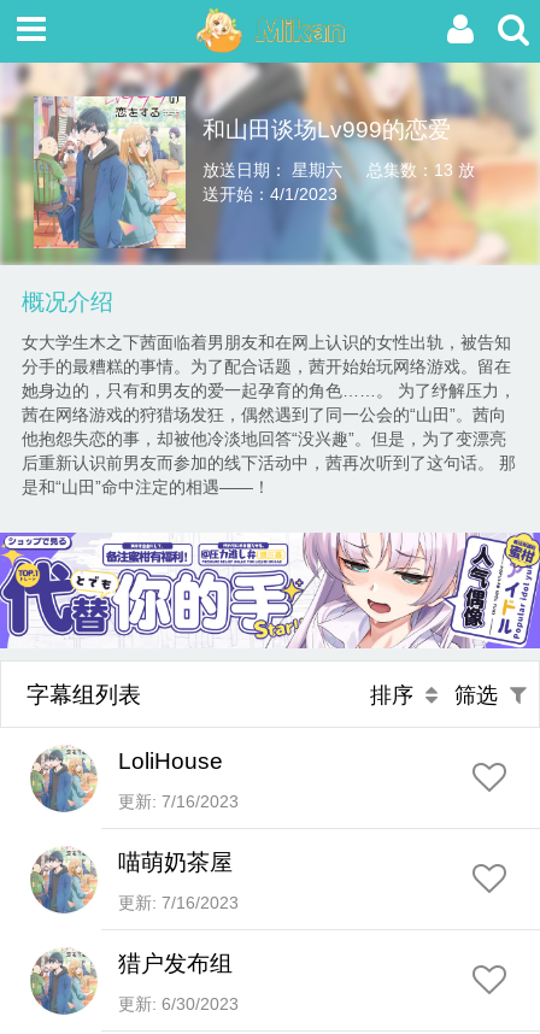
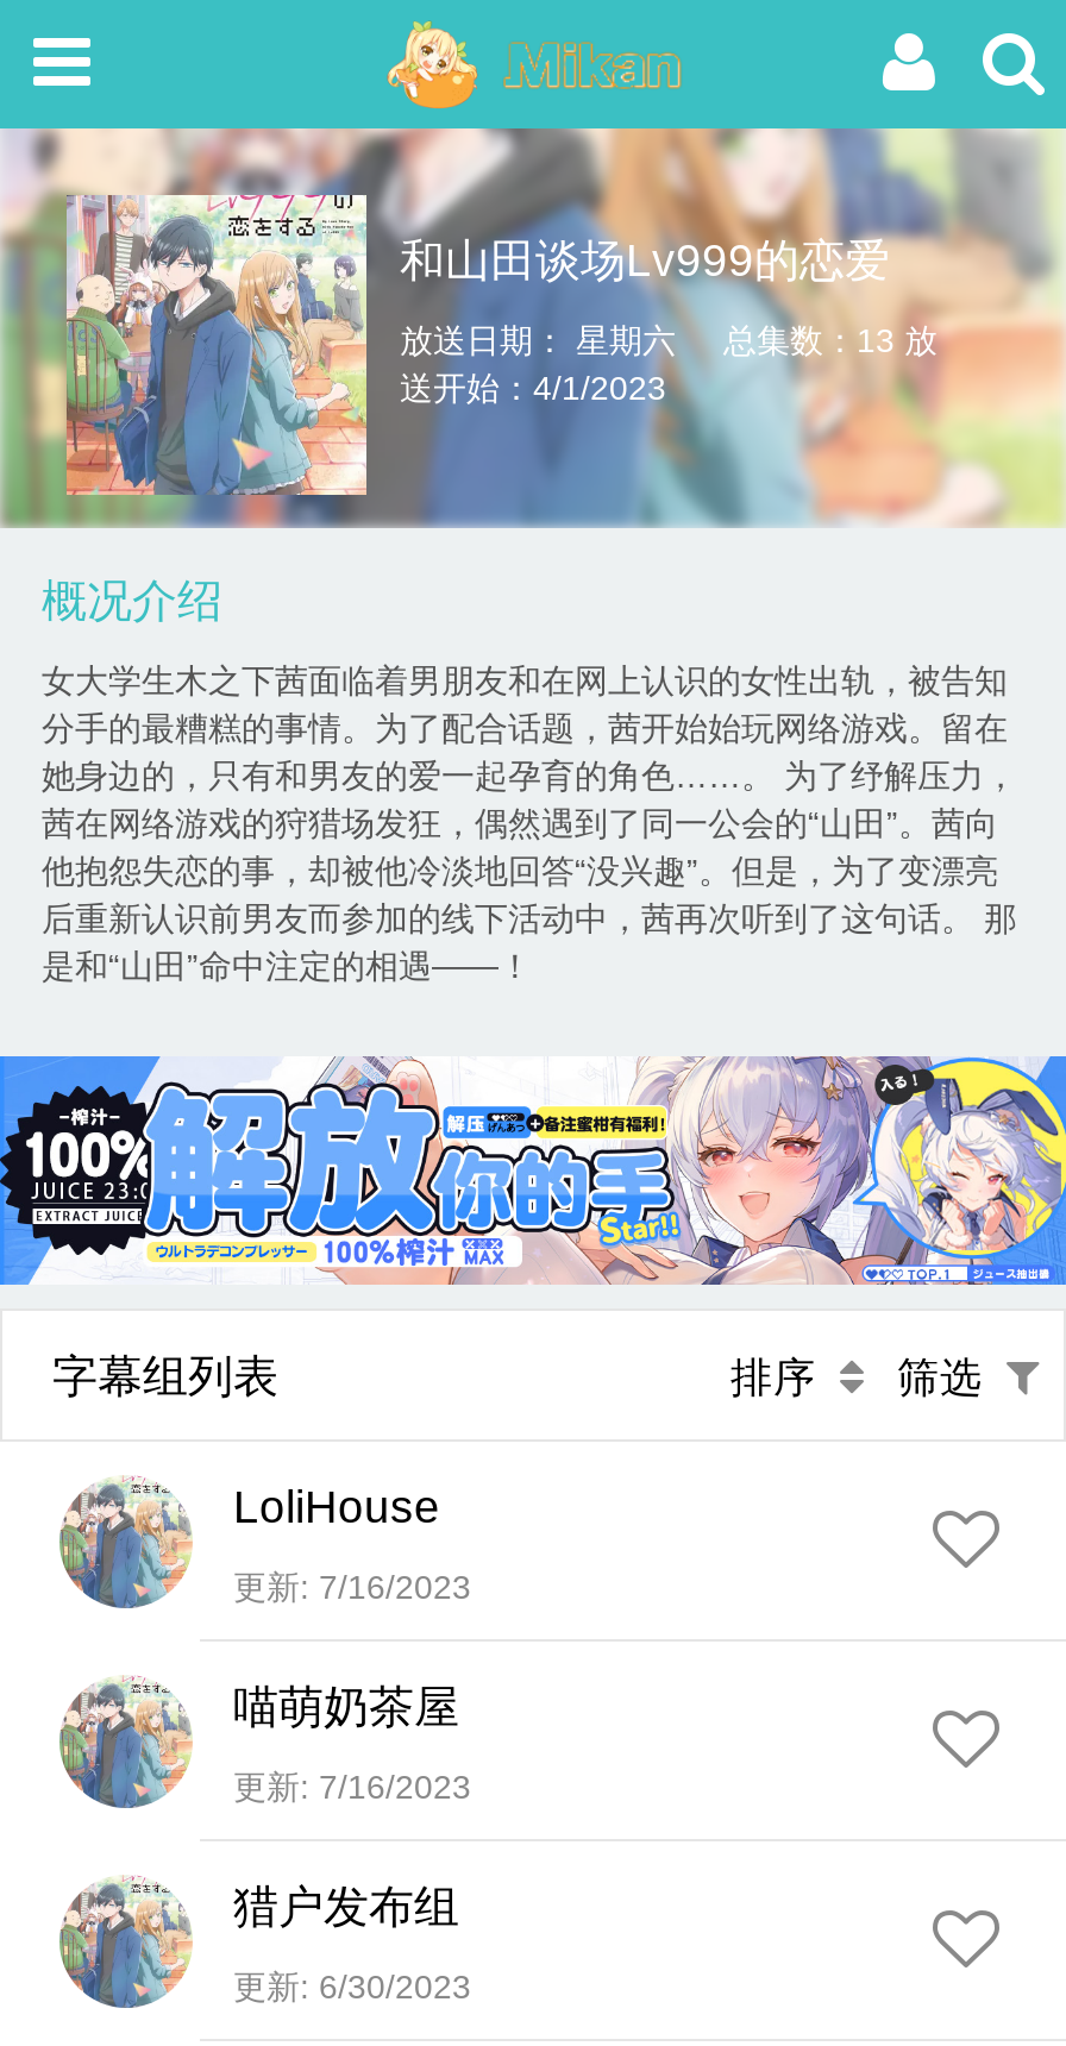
- [image]
+ [image]
